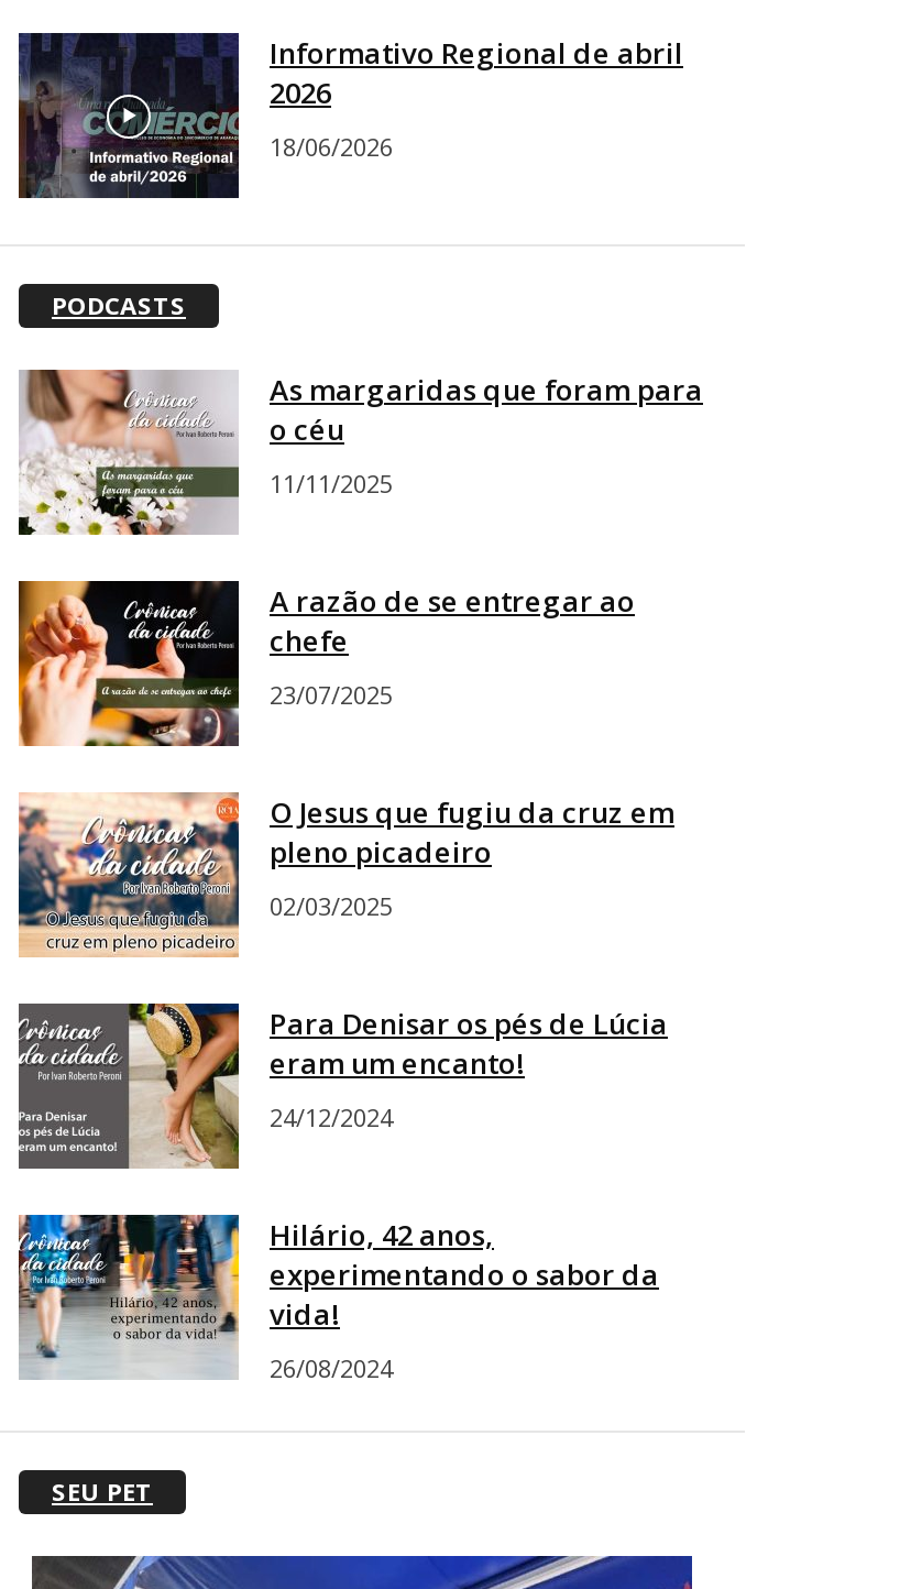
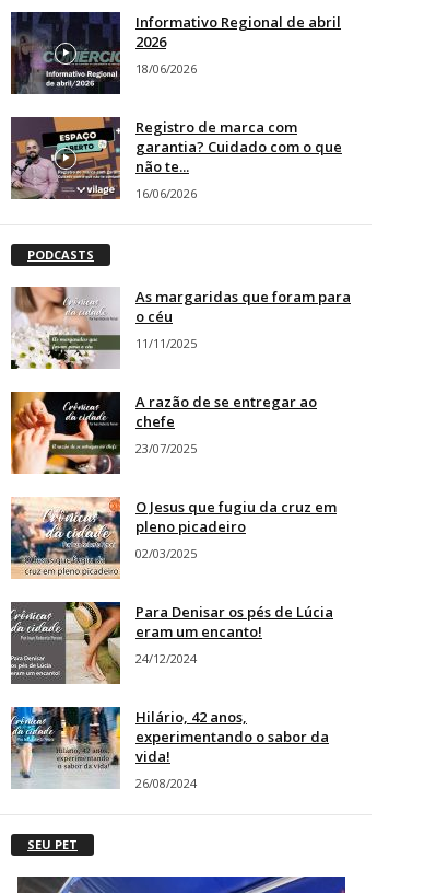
+ [image]
+ Registro de marca com
+ garantia? Cuidado com o que
+ não te...
+ 16/06/2026
